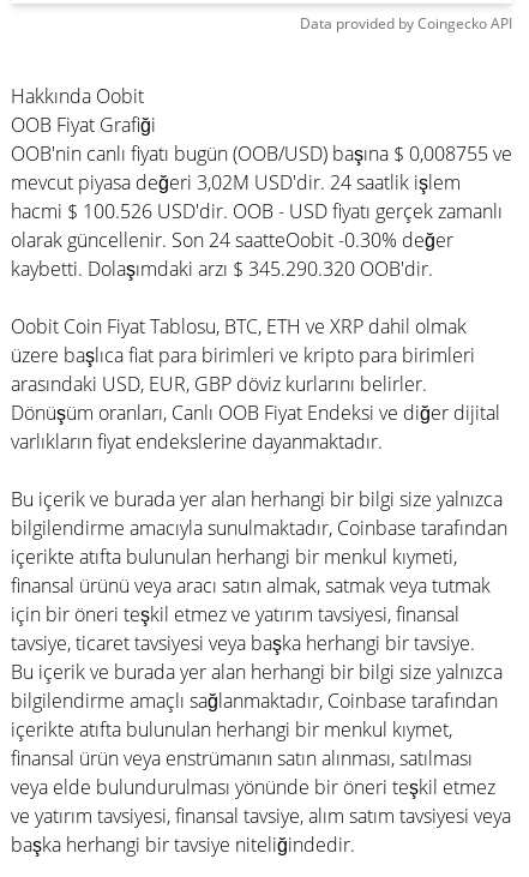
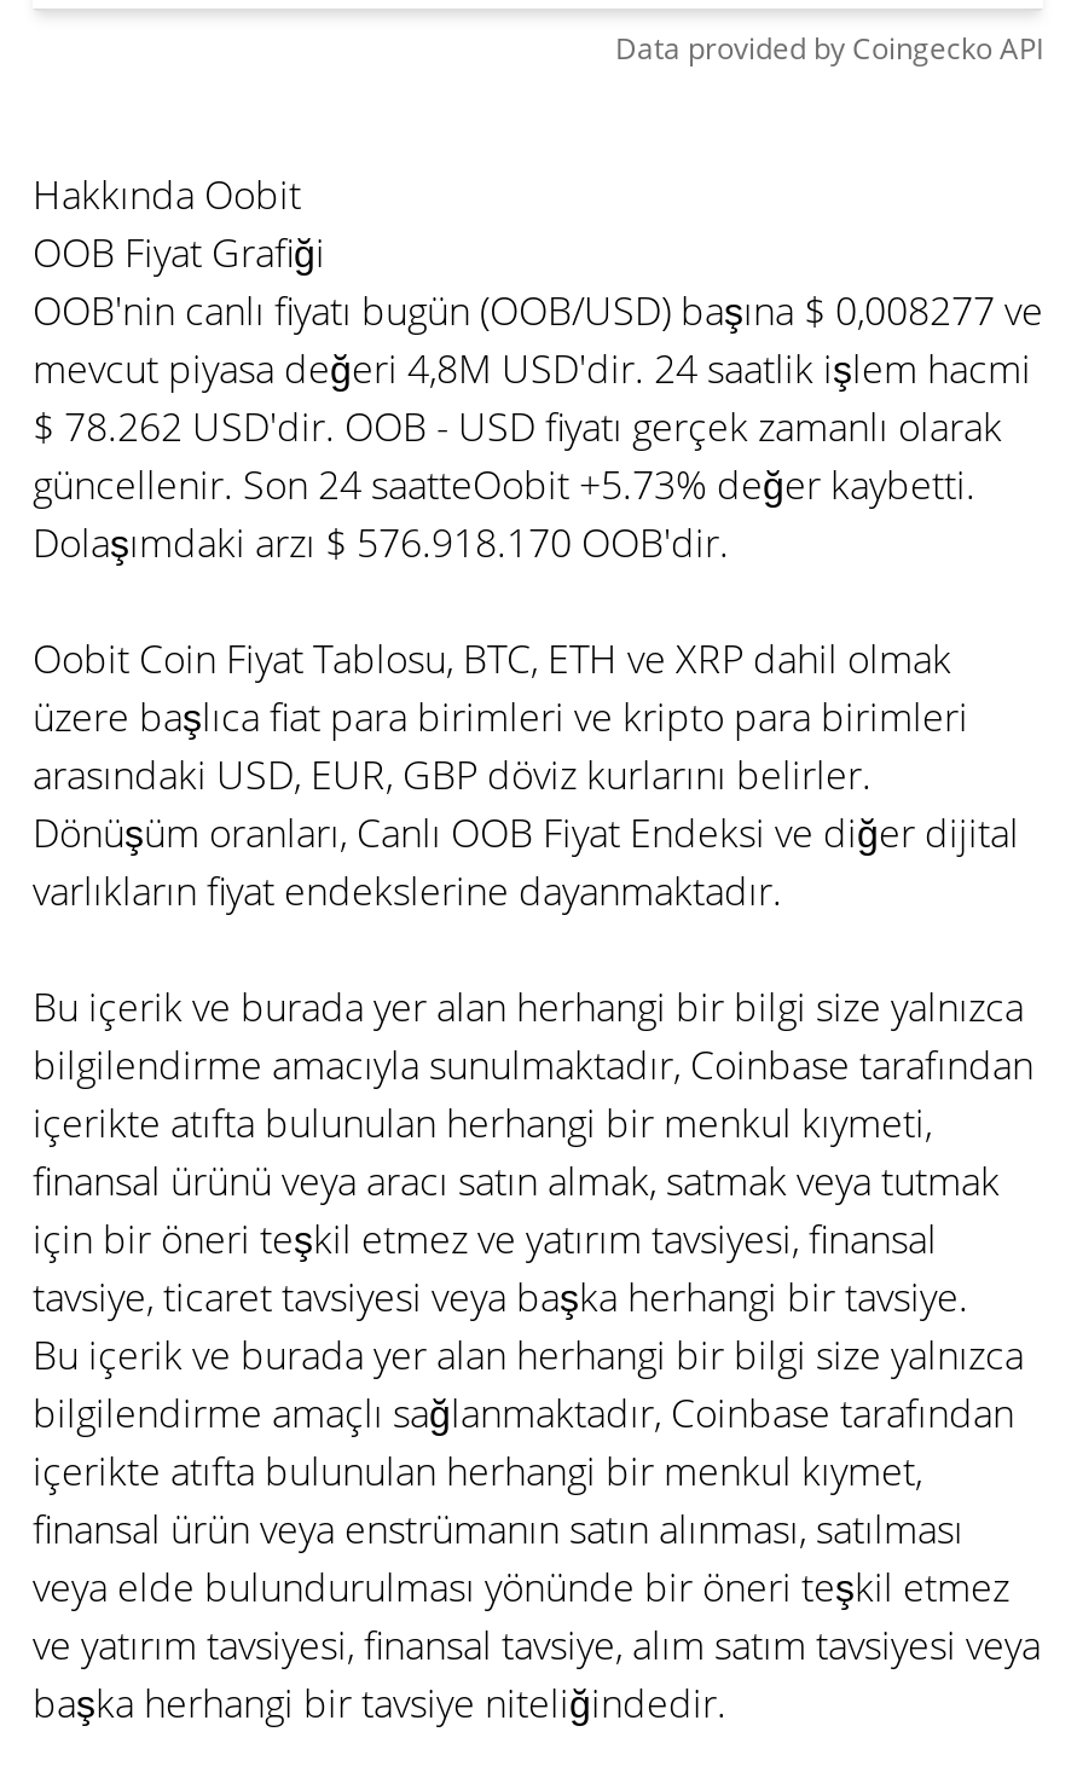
- OOB'nin canlı fiyatı bugün (OOB/USD) başına $ 0,008755 ve
- mevcut piyasa değeri 3,02M USD'dir. 24 saatlik işlem
- hacmi $ 100.526 USD'dir. OOB - USD fiyatı gerçek zamanlı
- olarak güncellenir. Son 24 saatteOobit -0.30% değer
- kaybetti. Dolaşımdaki arzı $ 345.290.320 OOB'dir.
+ OOB'nin canlı fiyatı bugün (OOB/USD) başına $ 0,008277 ve
+ mevcut piyasa değeri 4,8M USD'dir. 24 saatlik işlem hacmi
+ $ 78.262 USD'dir. OOB - USD fiyatı gerçek zamanlı olarak
+ güncellenir. Son 24 saatteOobit +5.73% değer kaybetti.
+ Dolaşımdaki arzı $ 576.918.170 OOB'dir.
